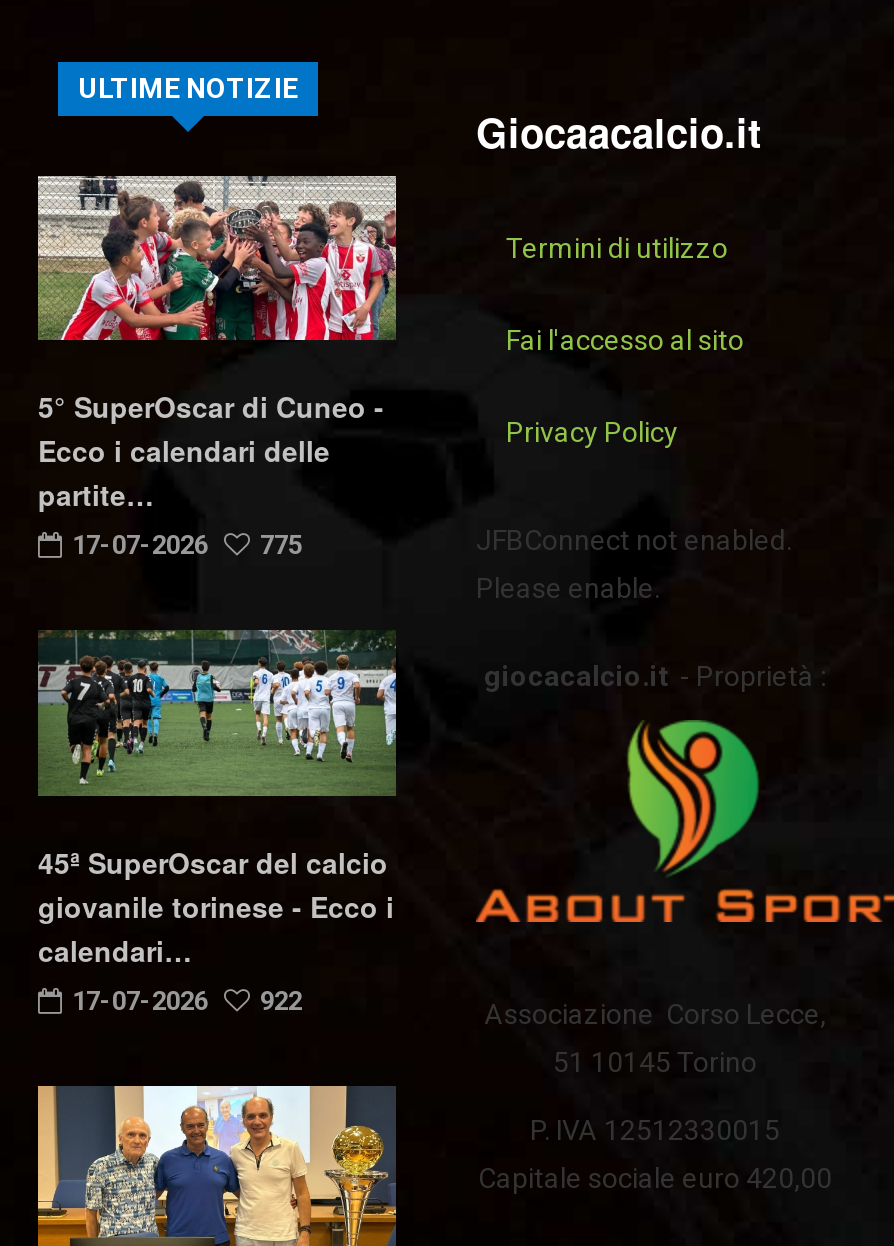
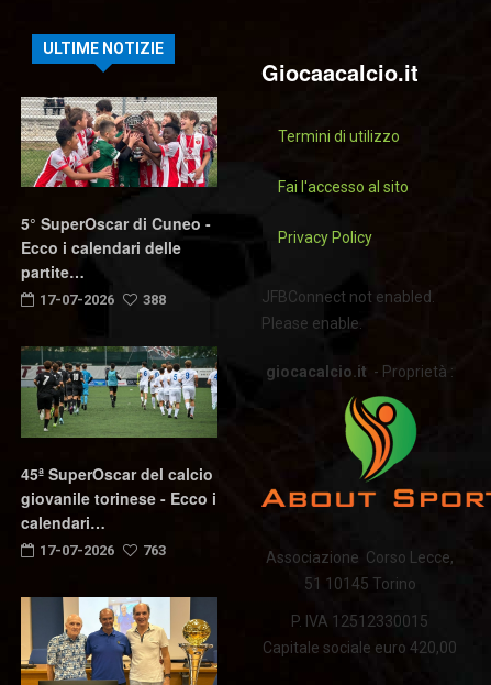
- 17-07-2026 775
+ 17-07-2026 388

- 17-07-2026 922
+ 17-07-2026 763
